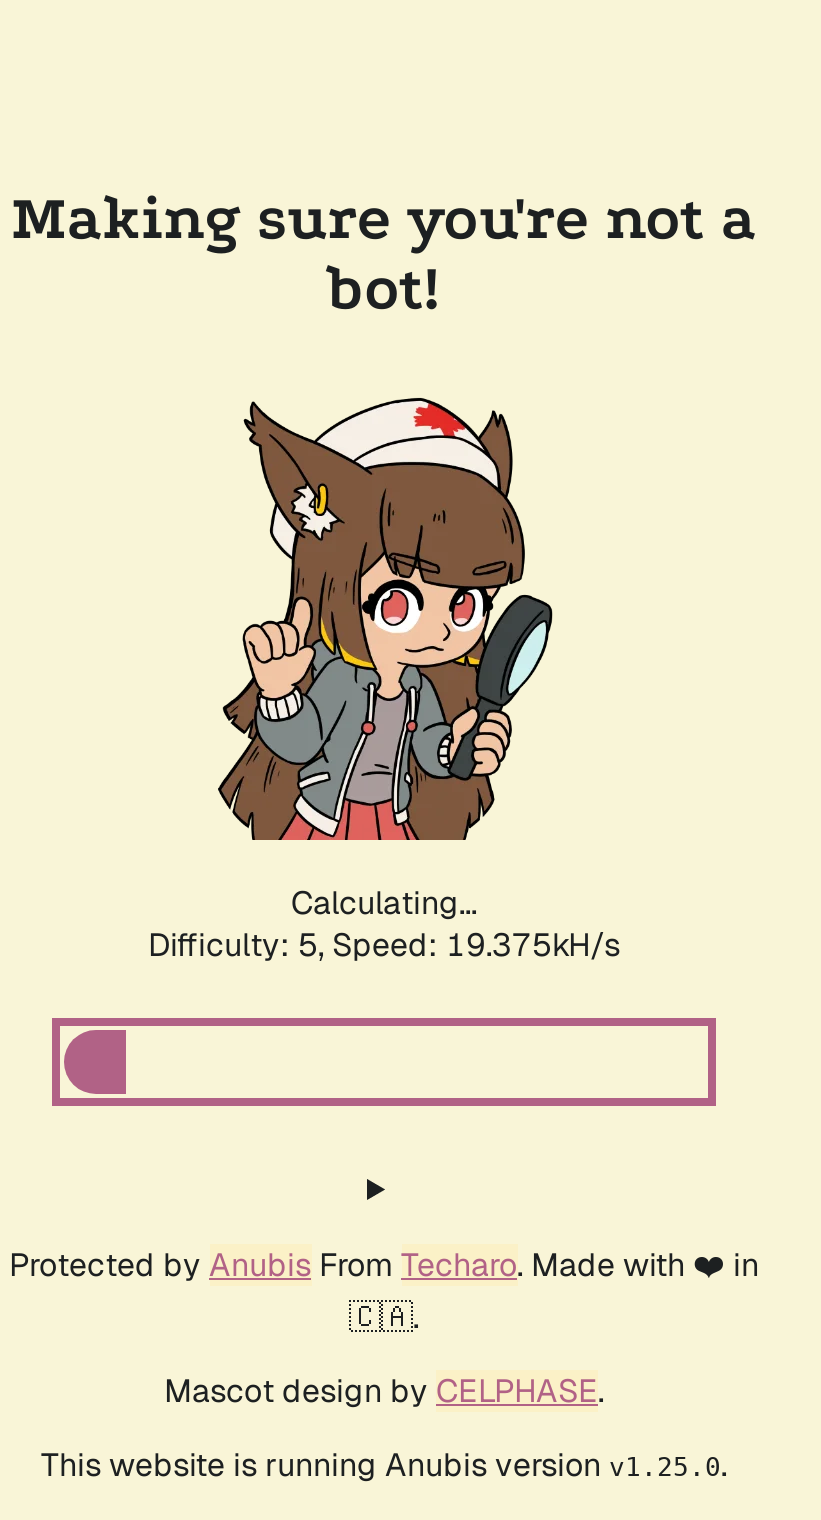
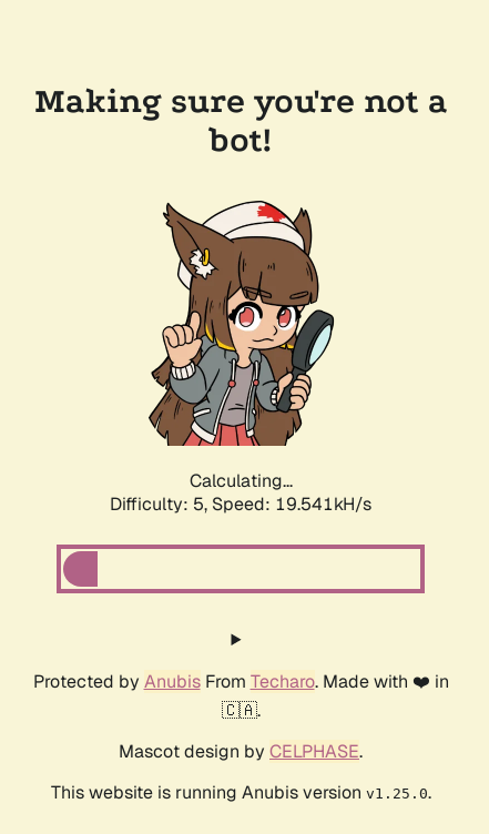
- Difficulty: 5, Speed: 19.375kH/s
+ Difficulty: 5, Speed: 19.541kH/s
